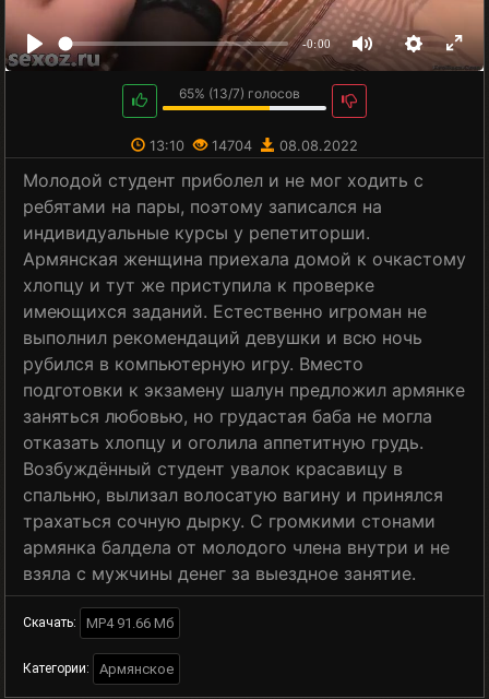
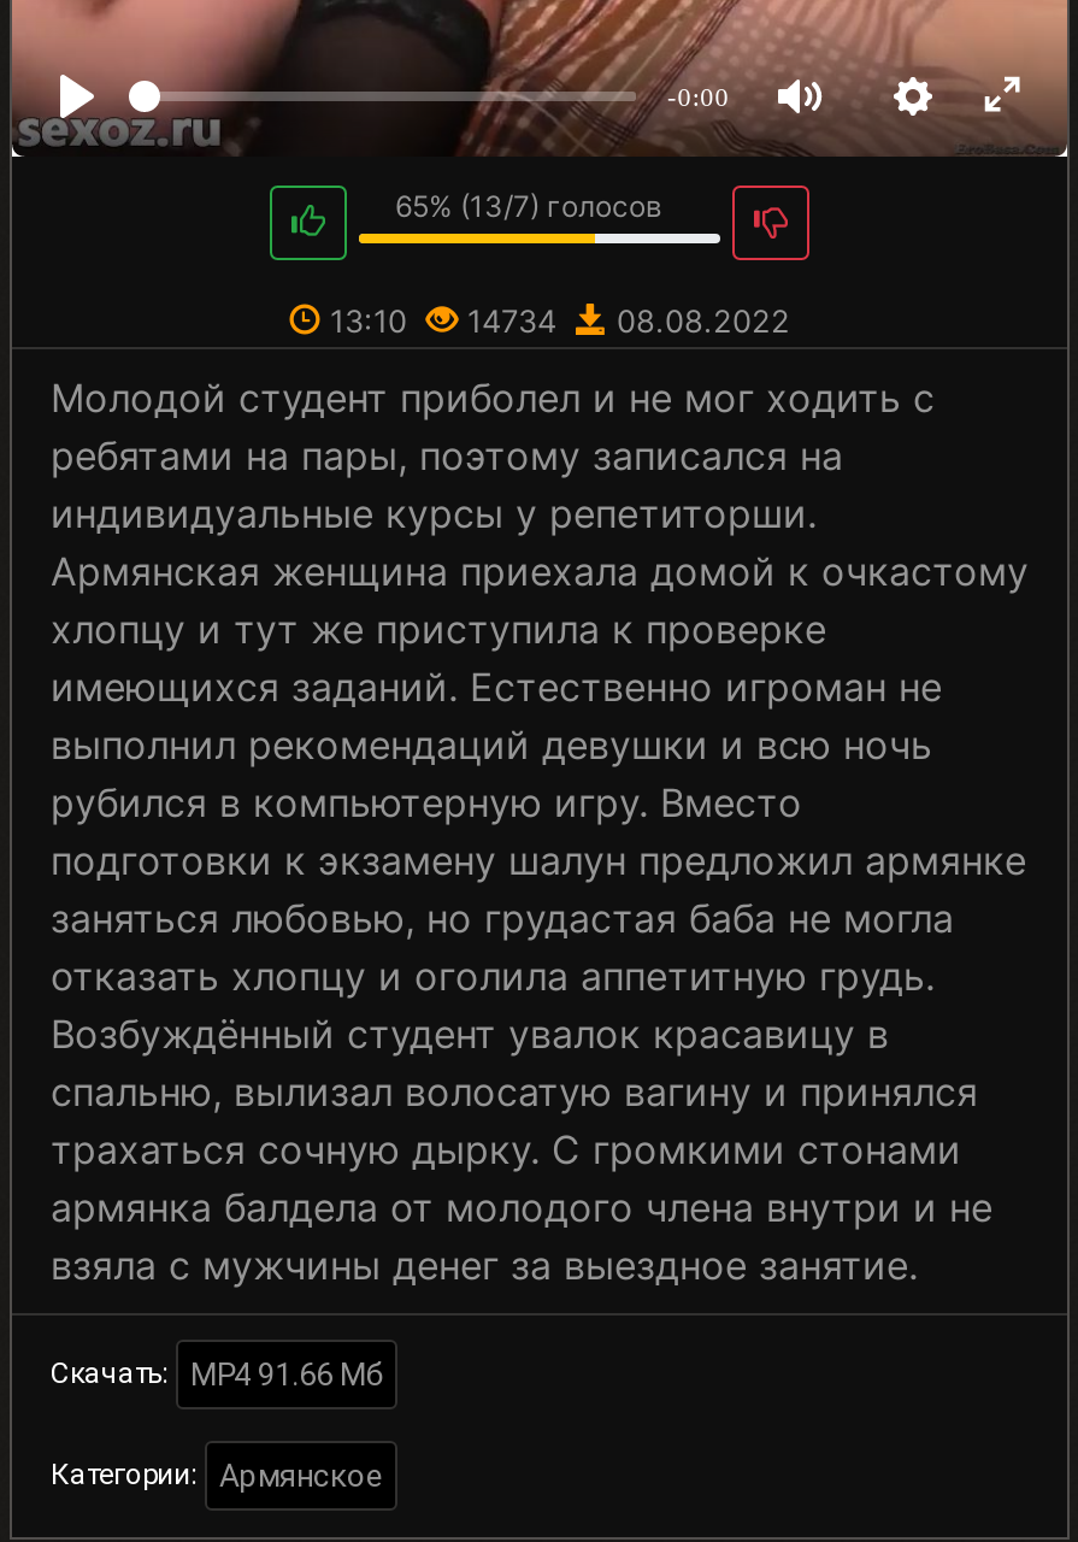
- 13:10 14704 08.08.2022
+ 13:10 14734 08.08.2022
